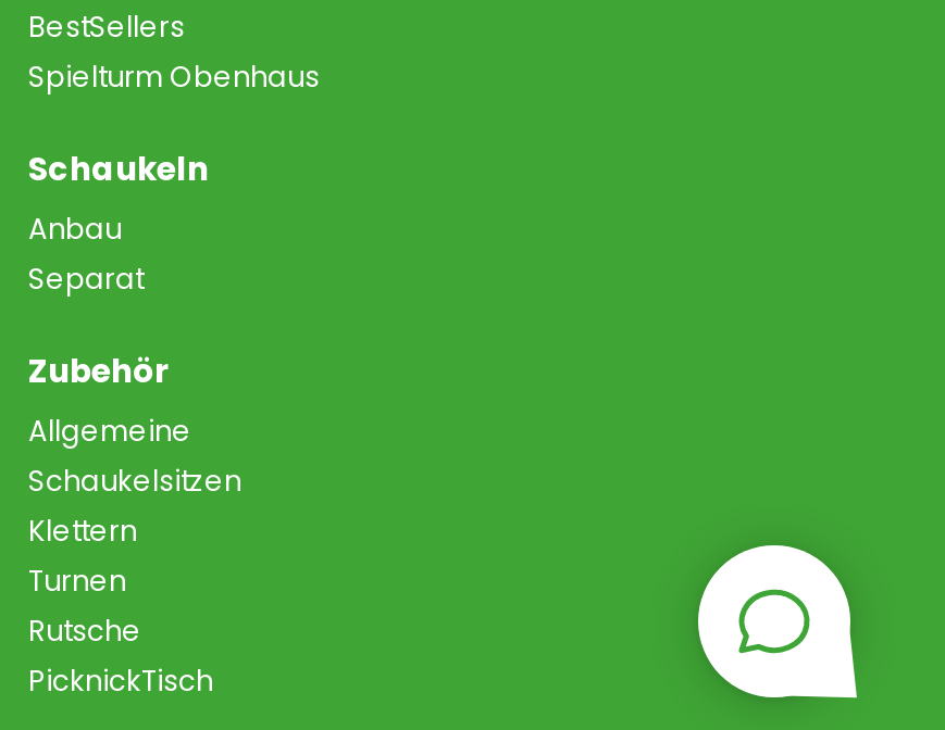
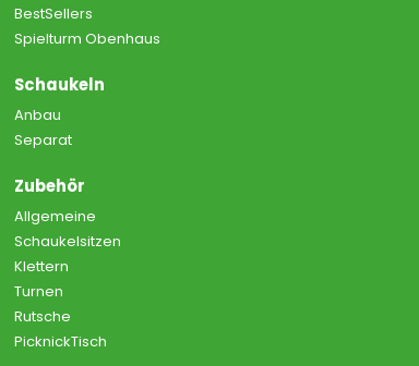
- [image]
